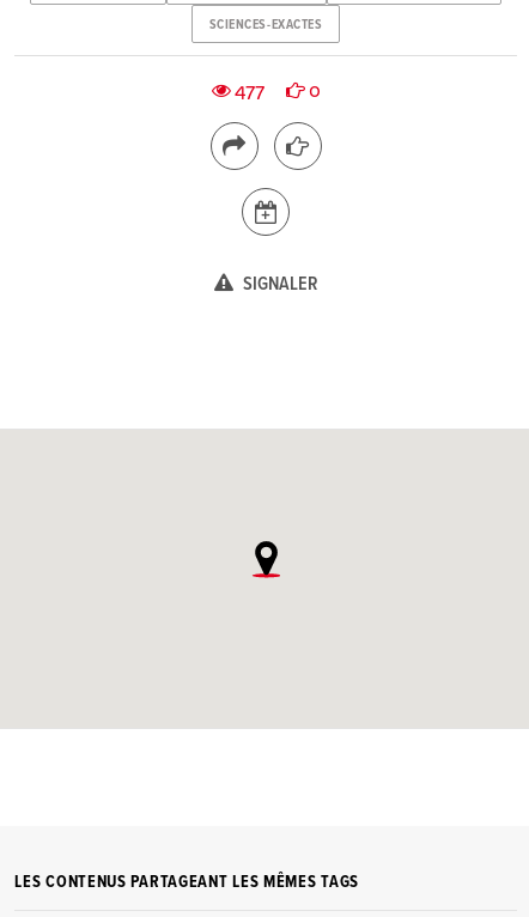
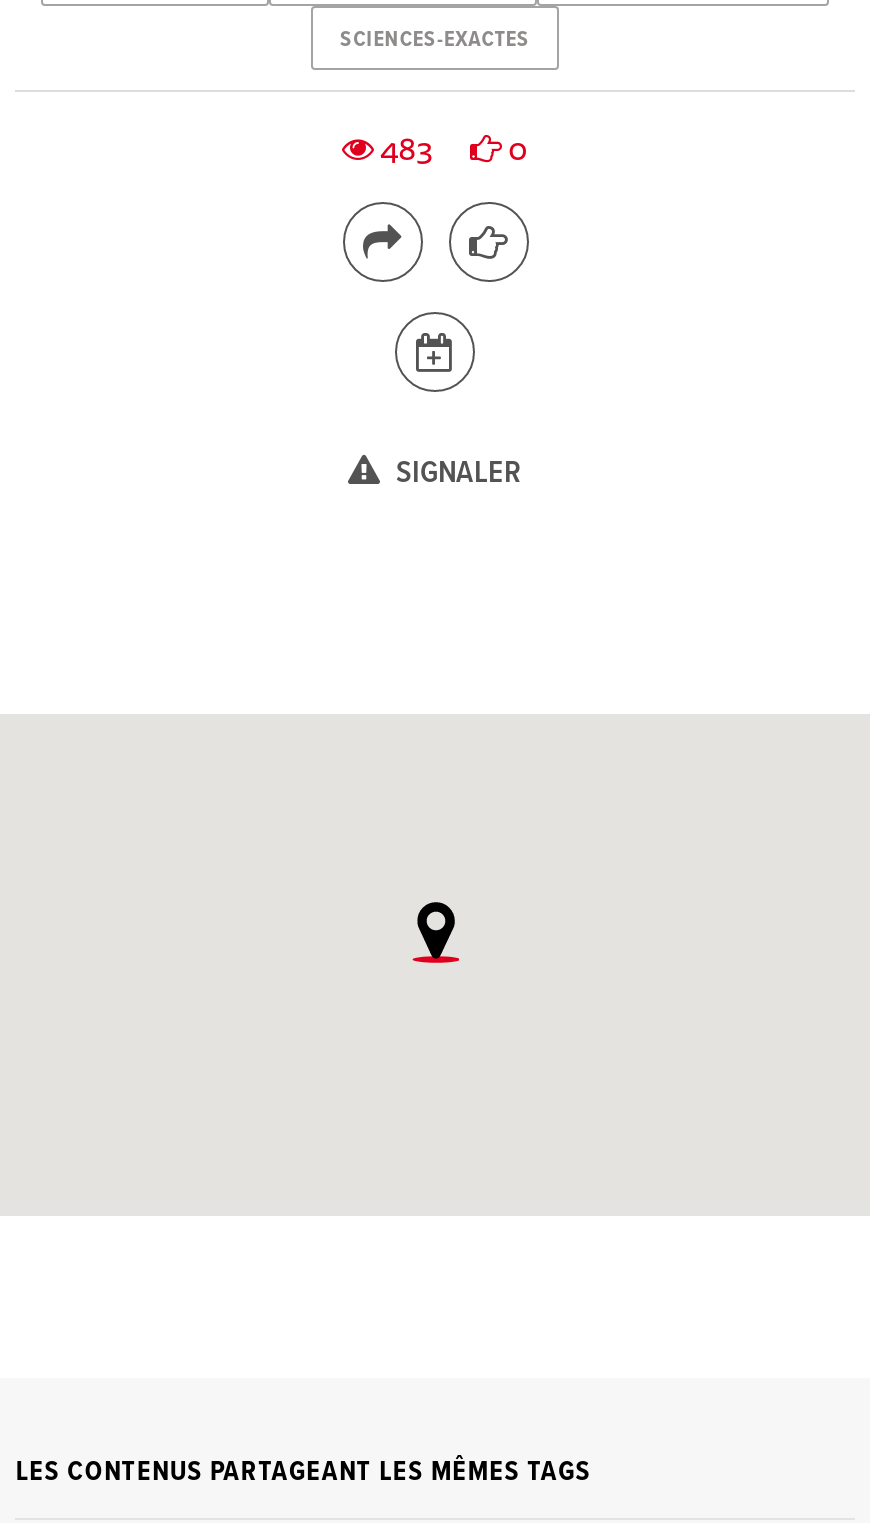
- 477 0
+ 483 0
